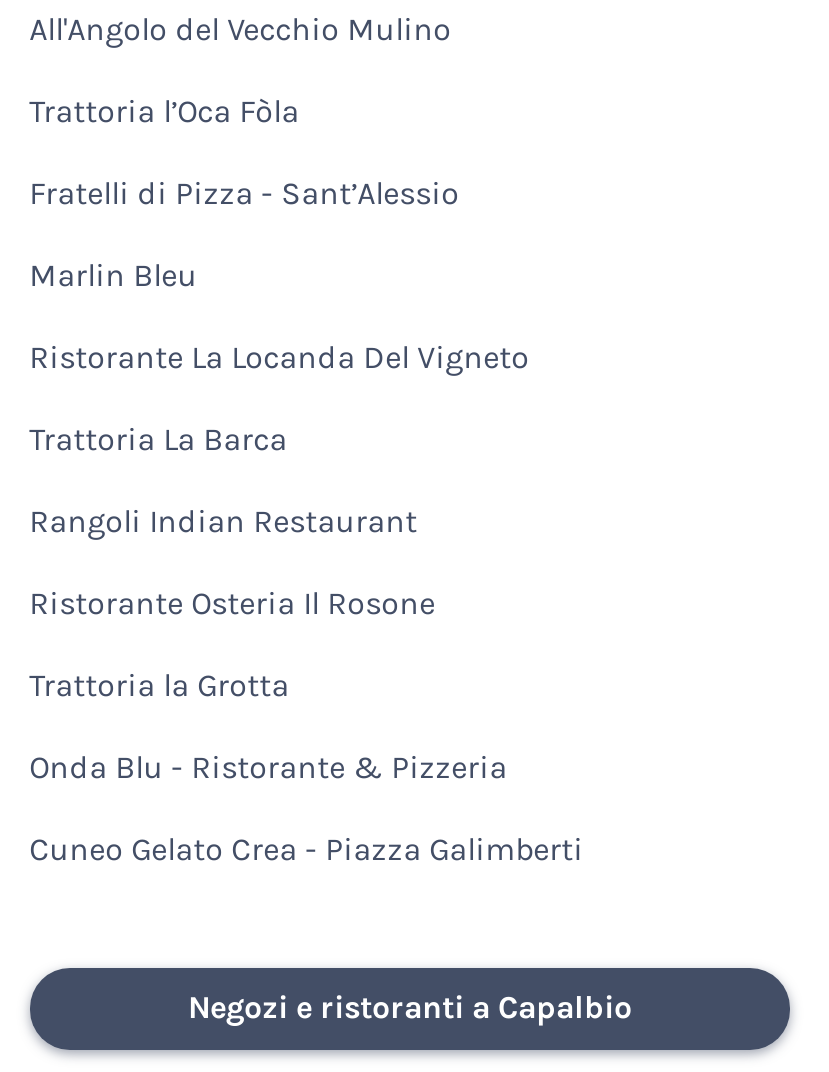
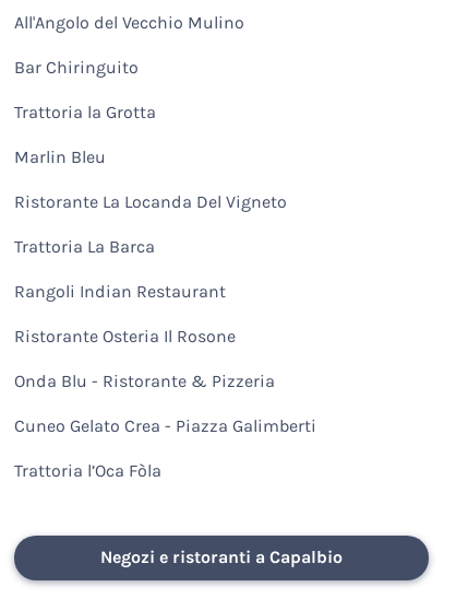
+ Bar Chiringuito

moved down: Trattoria l’Oca Fòla

- Fratelli di Pizza - Sant’Alessio

moved up: Trattoria la Grotta

moved up: Onda Blu - Ristorante & Pizzeria | Cuneo Gelato Crea - Piazza Galimberti
